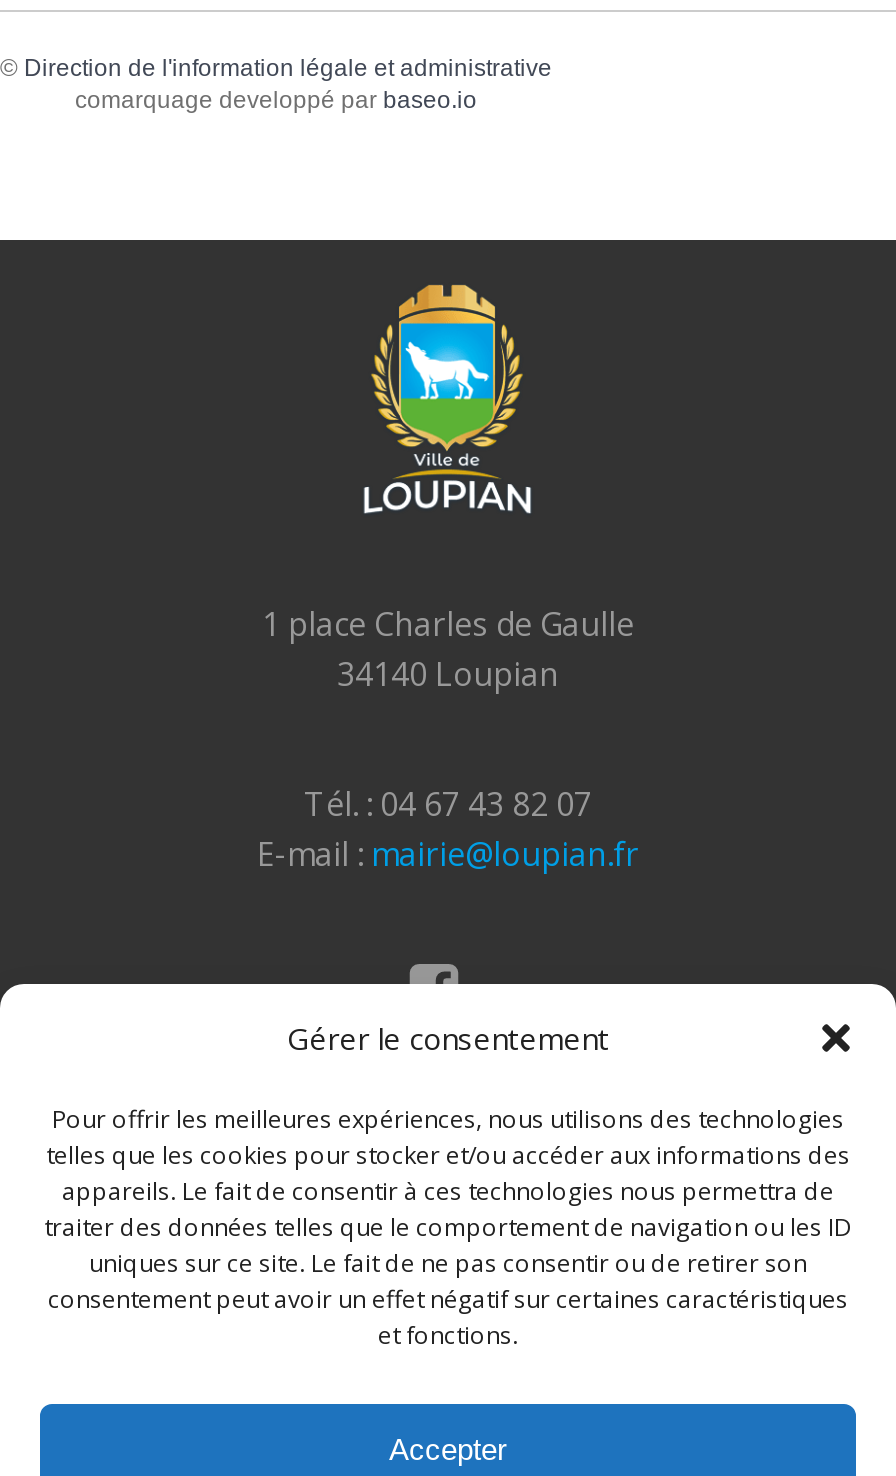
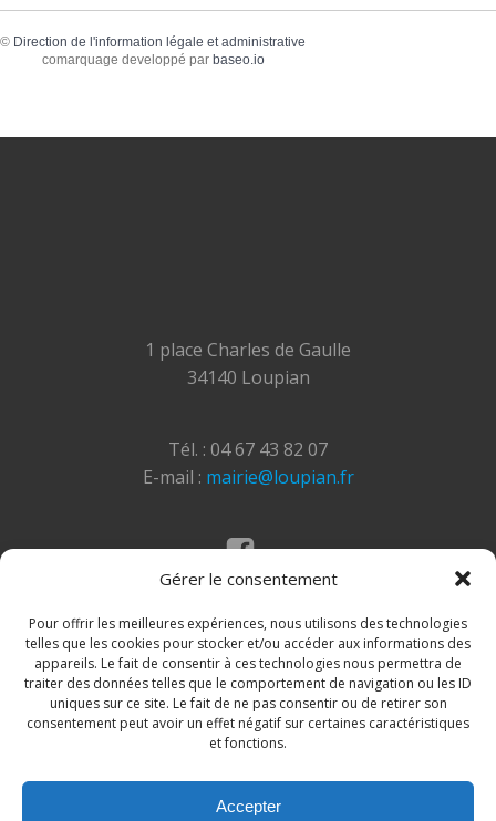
- [image]
